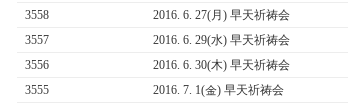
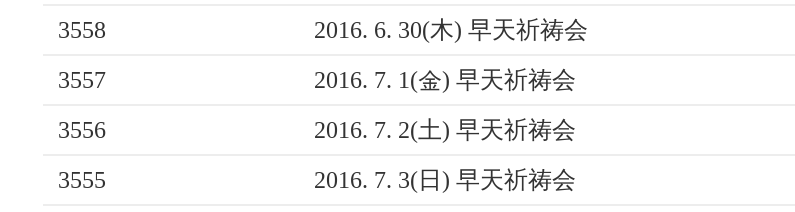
- 2016. 6. 27(月) 早天祈祷会

- 2016. 6. 29(水) 早天祈祷会

moved up: 2016. 6. 30(木) 早天祈祷会

+ 2016. 7. 2(土) 早天祈祷会

moved up: 2016. 7. 1(金) 早天祈祷会

+ 2016. 7. 3(日) 早天祈祷会
